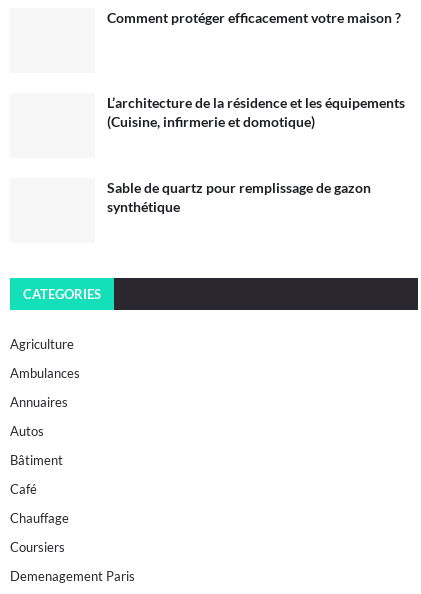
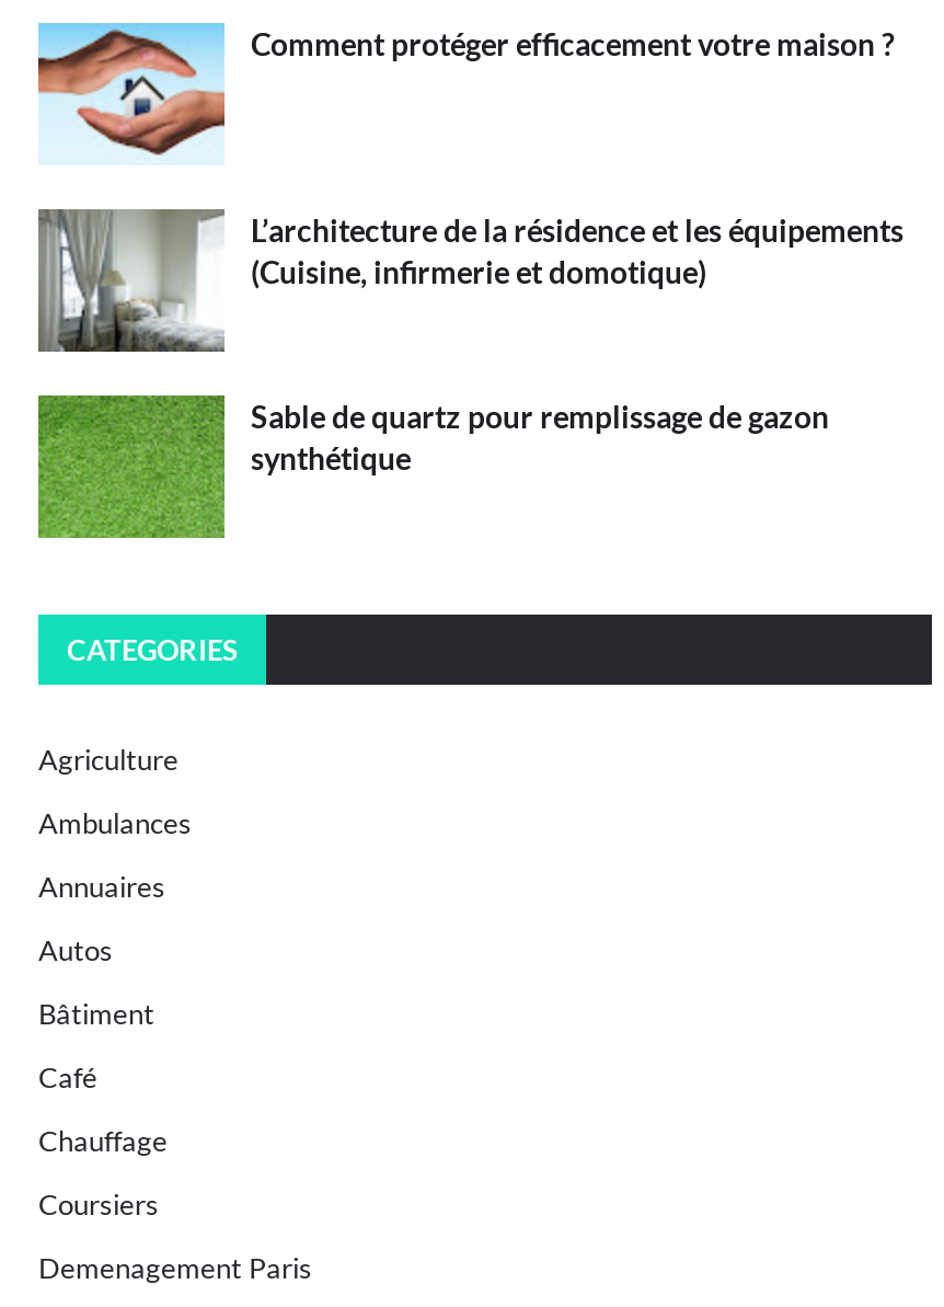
+ [image]

+ [image]

+ [image]
